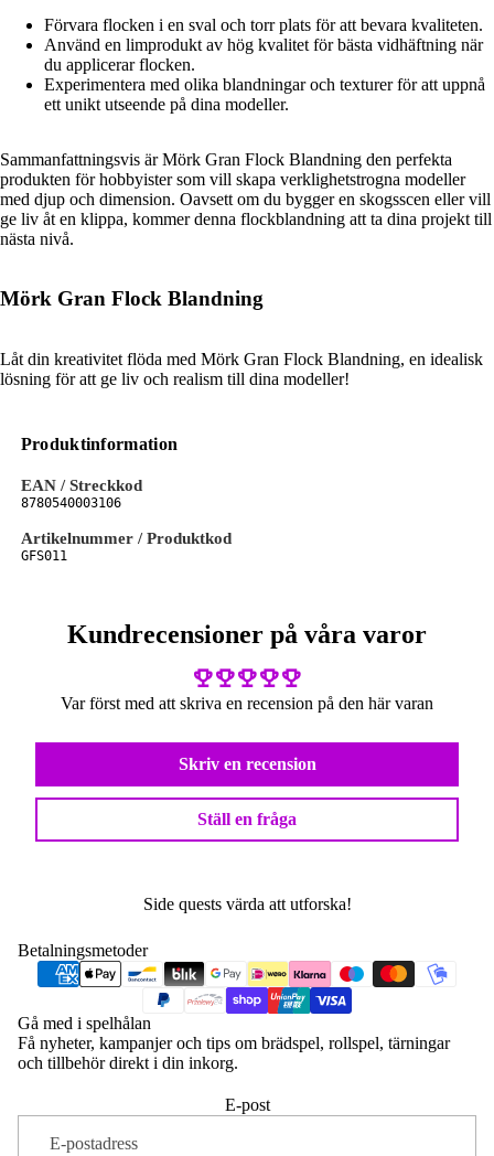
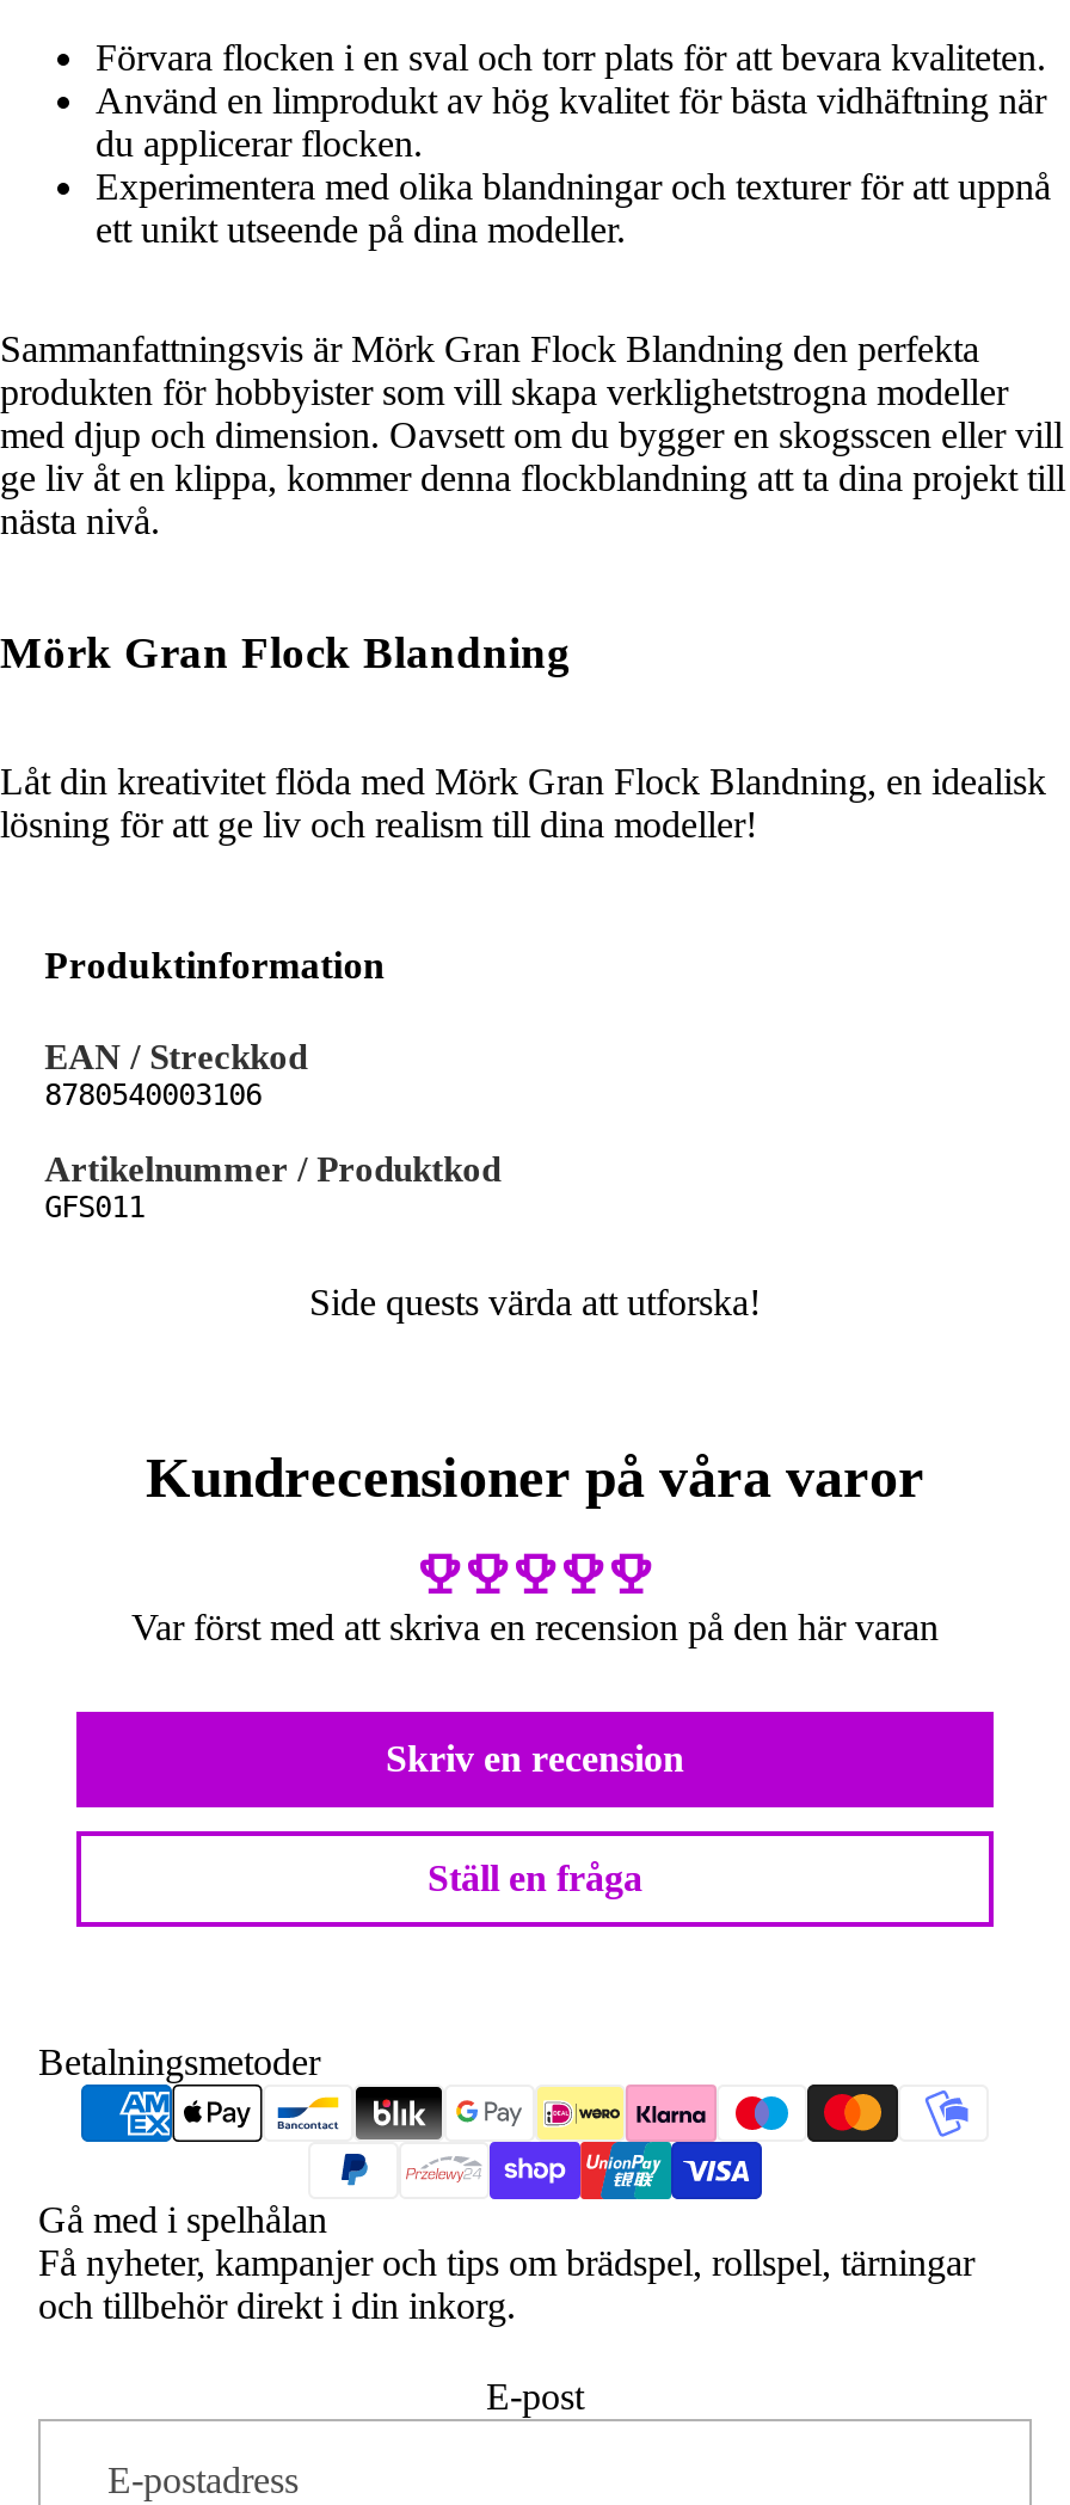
moved down: Kundrecensioner på våra varor | Var först med att skriva en recension på den här varan | Skriv en recension | Ställ en fråga

moved up: Side quests värda att utforska!
